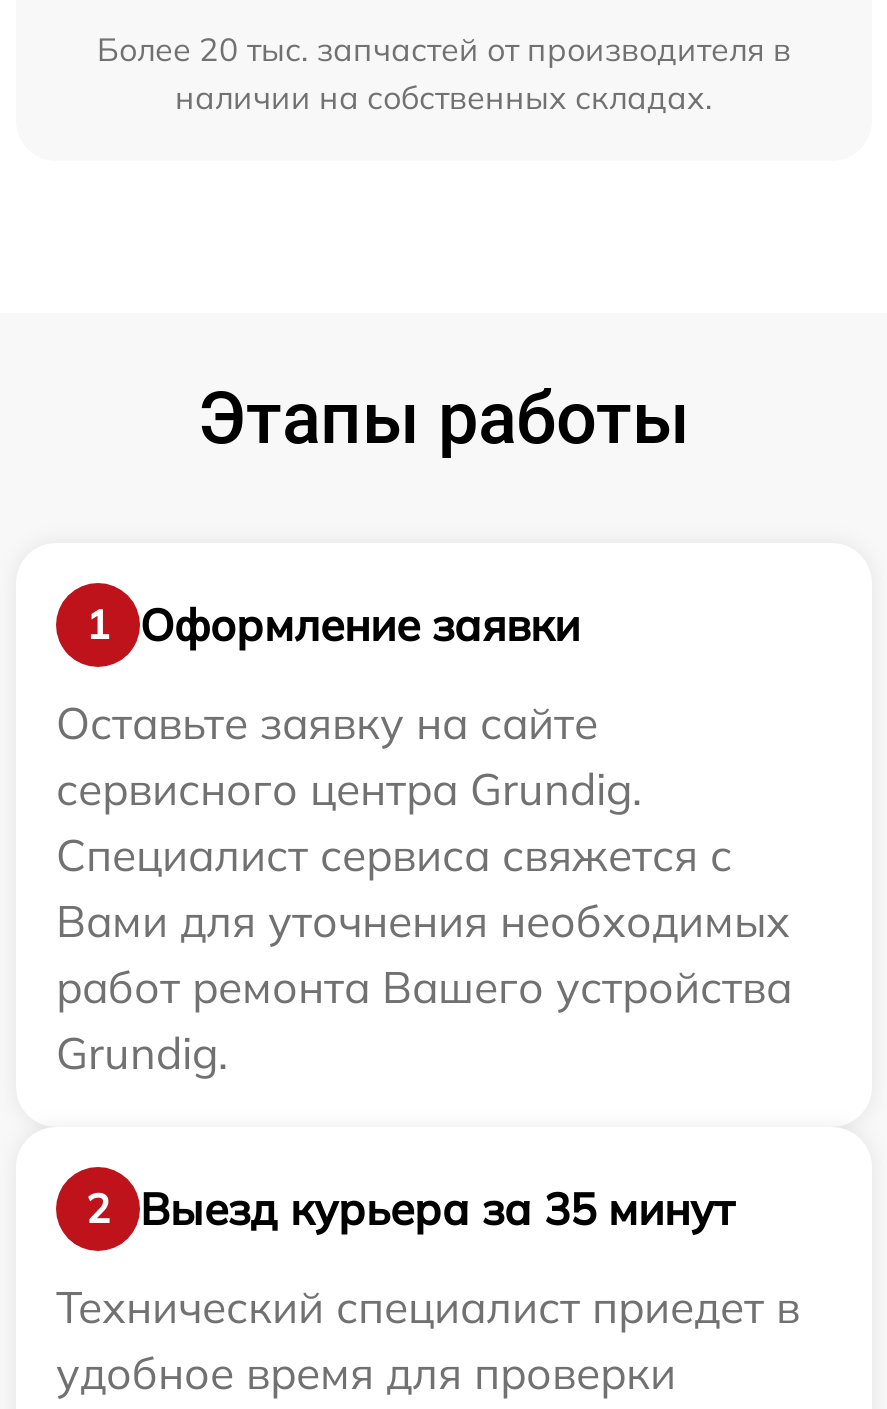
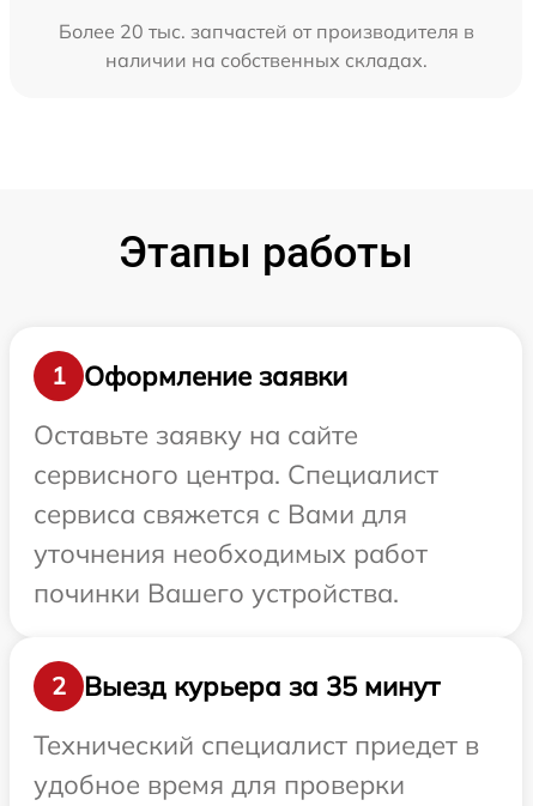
- сервисного центра Grundig.
- Специалист сервиса свяжется с
- Вами для уточнения необходимых
- работ ремонта Вашего устройства
- Grundig.
+ сервисного центра. Специалист
+ сервиса свяжется с Вами для
+ уточнения необходимых работ
+ починки Вашего устройства.
